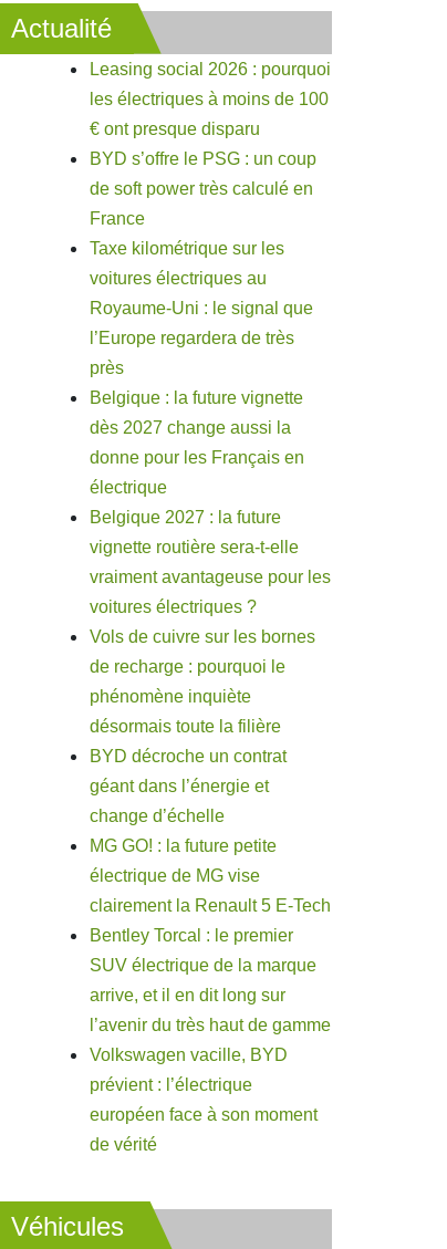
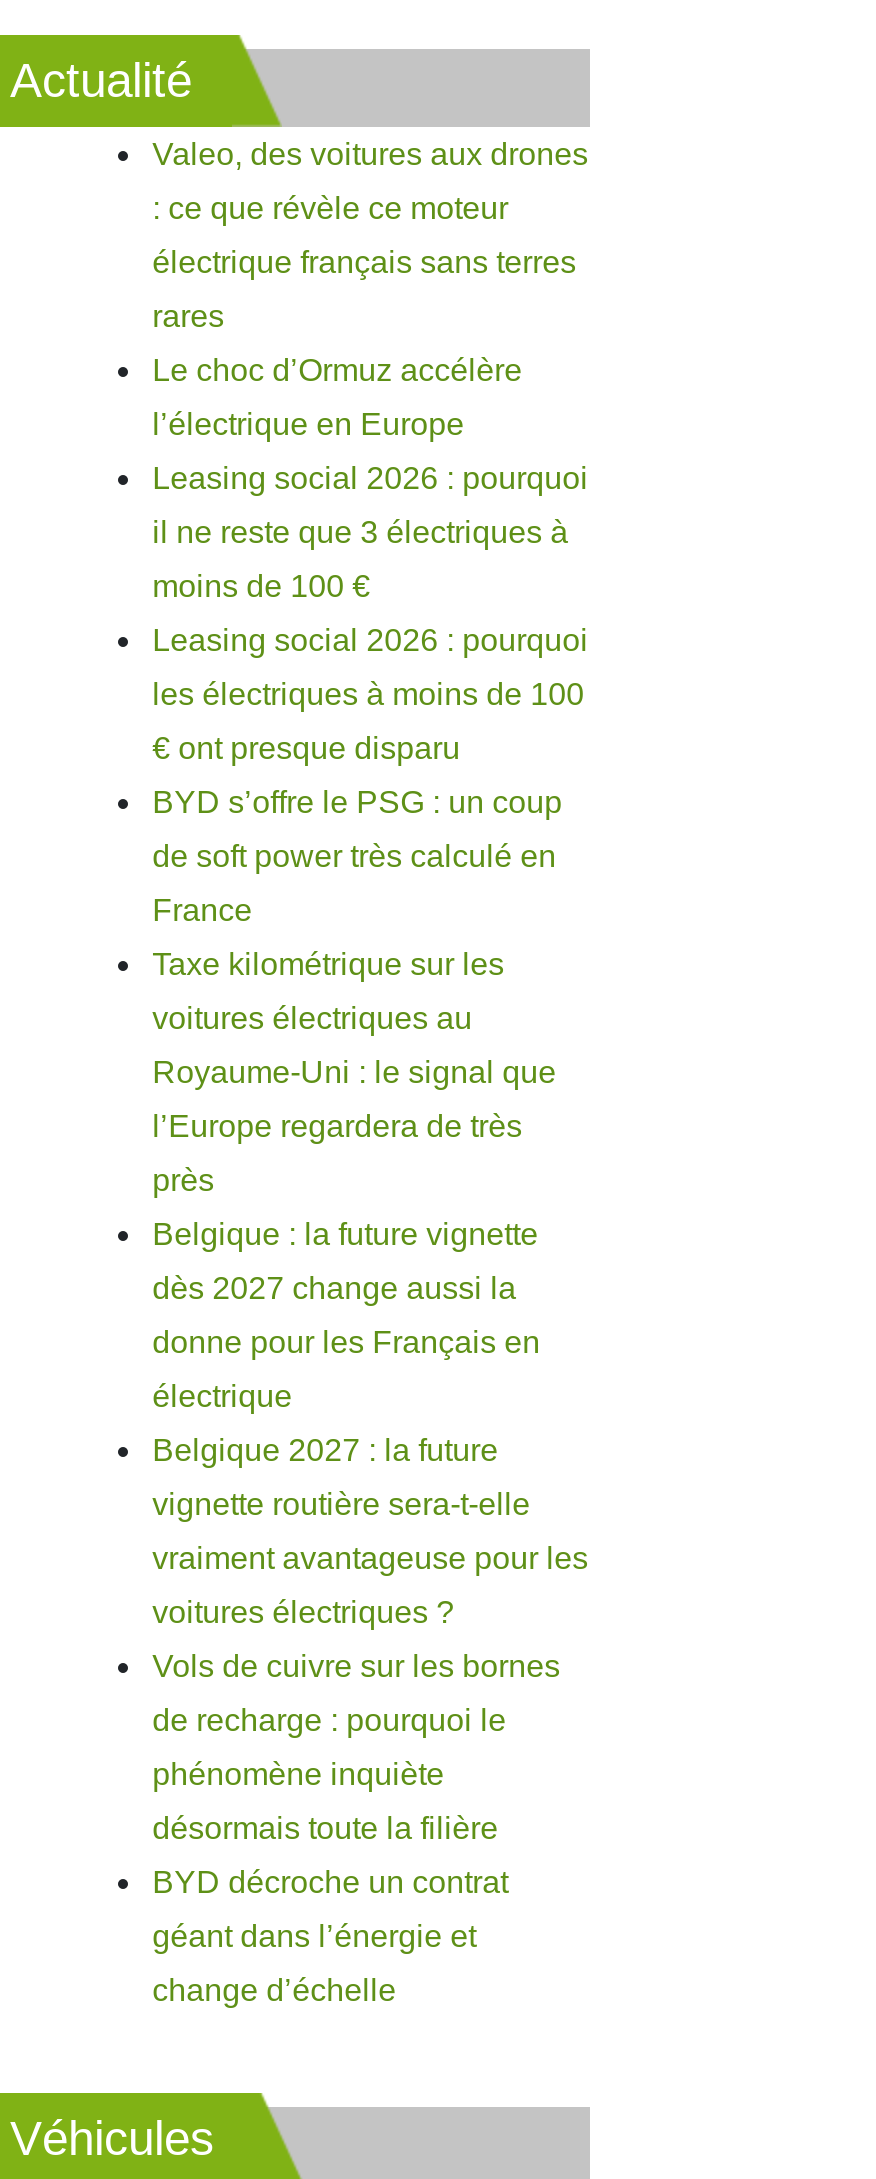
+ Valeo, des voitures aux drones
+ : ce que révèle ce moteur
+ électrique français sans terres
+ rares
+ Le choc d’Ormuz accélère
+ l’électrique en Europe
+ Leasing social 2026 : pourquoi
+ il ne reste que 3 électriques à
+ moins de 100 €

moved down: Leasing social 2026 : pourquoi | les électriques à moins de 100 | € ont presque disparu | ... | géant dans l’énergie et | change d’échelle

- MG GO! : la future petite
- électrique de MG vise
- clairement la Renault 5 E-Tech
- Bentley Torcal : le premier
- SUV électrique de la marque
- arrive, et il en dit long sur
- l’avenir du très haut de gamme
- Volkswagen vacille, BYD
- prévient : l’électrique
- européen face à son moment
- de vérité
